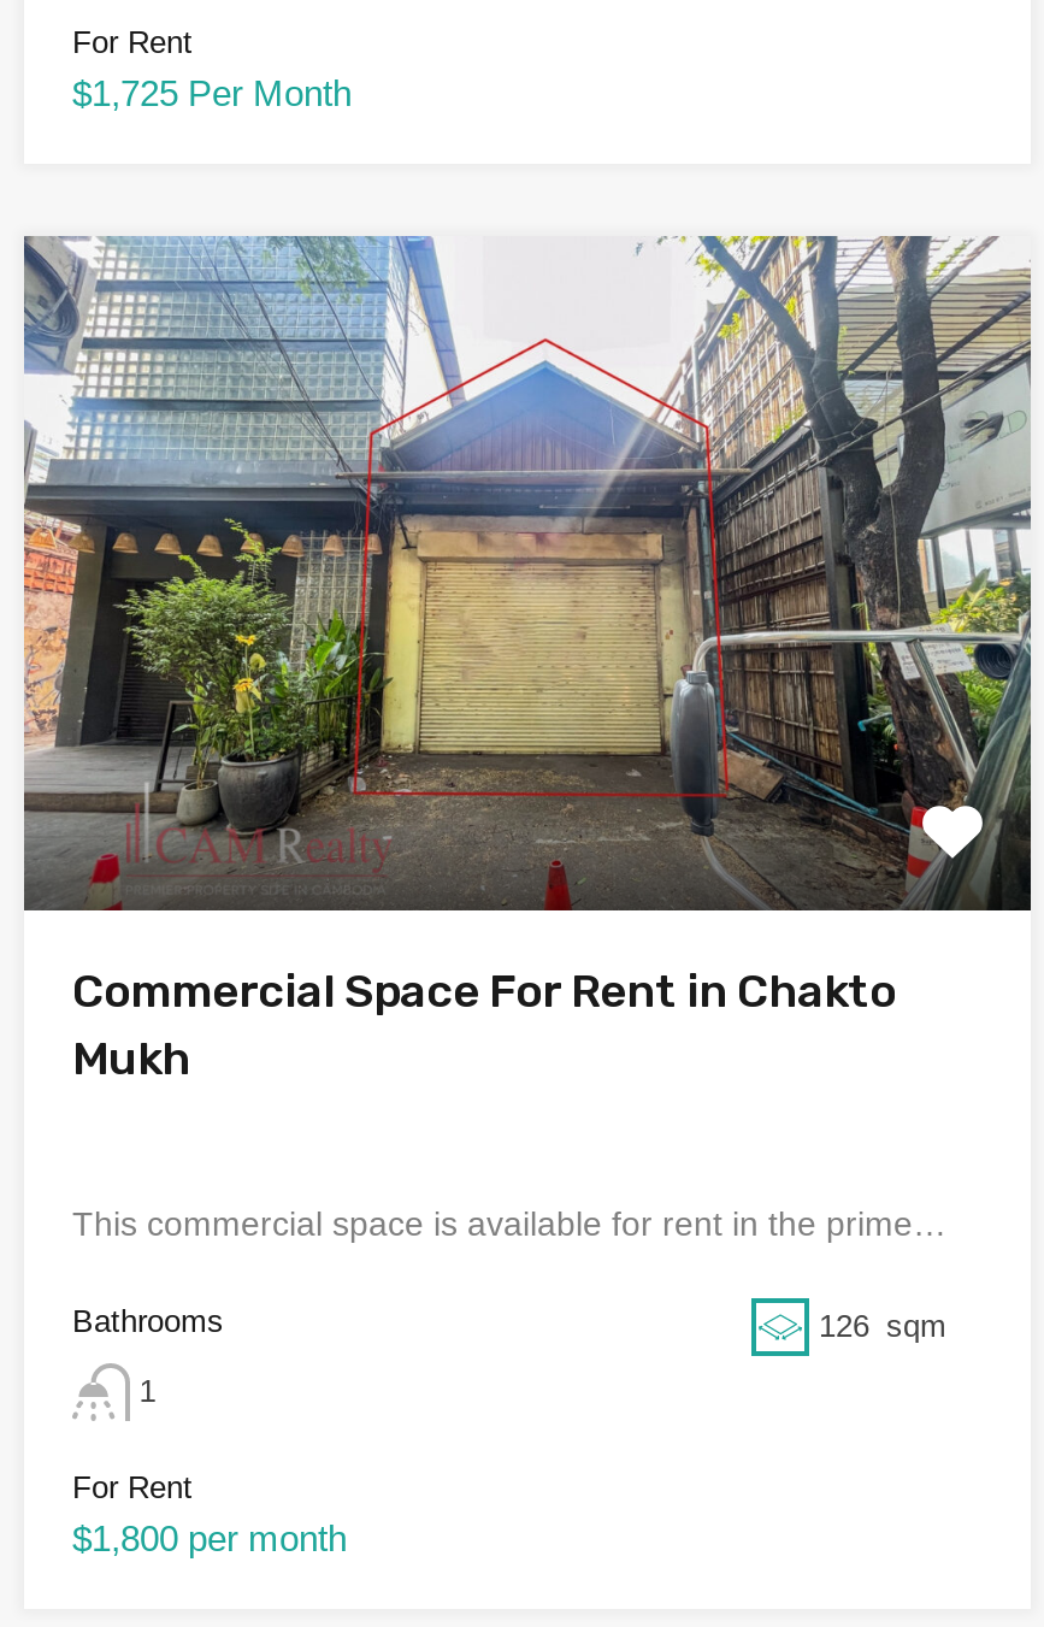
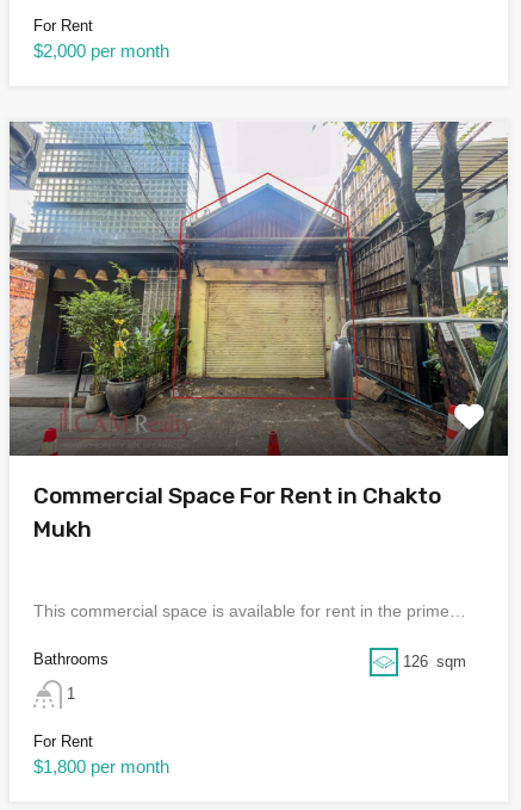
- $1,725 Per Month
+ $2,000 per month
